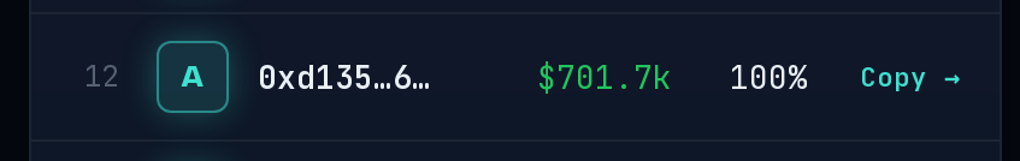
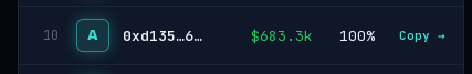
- 12 A
+ 10 A

- $701.7k
+ $683.3k
